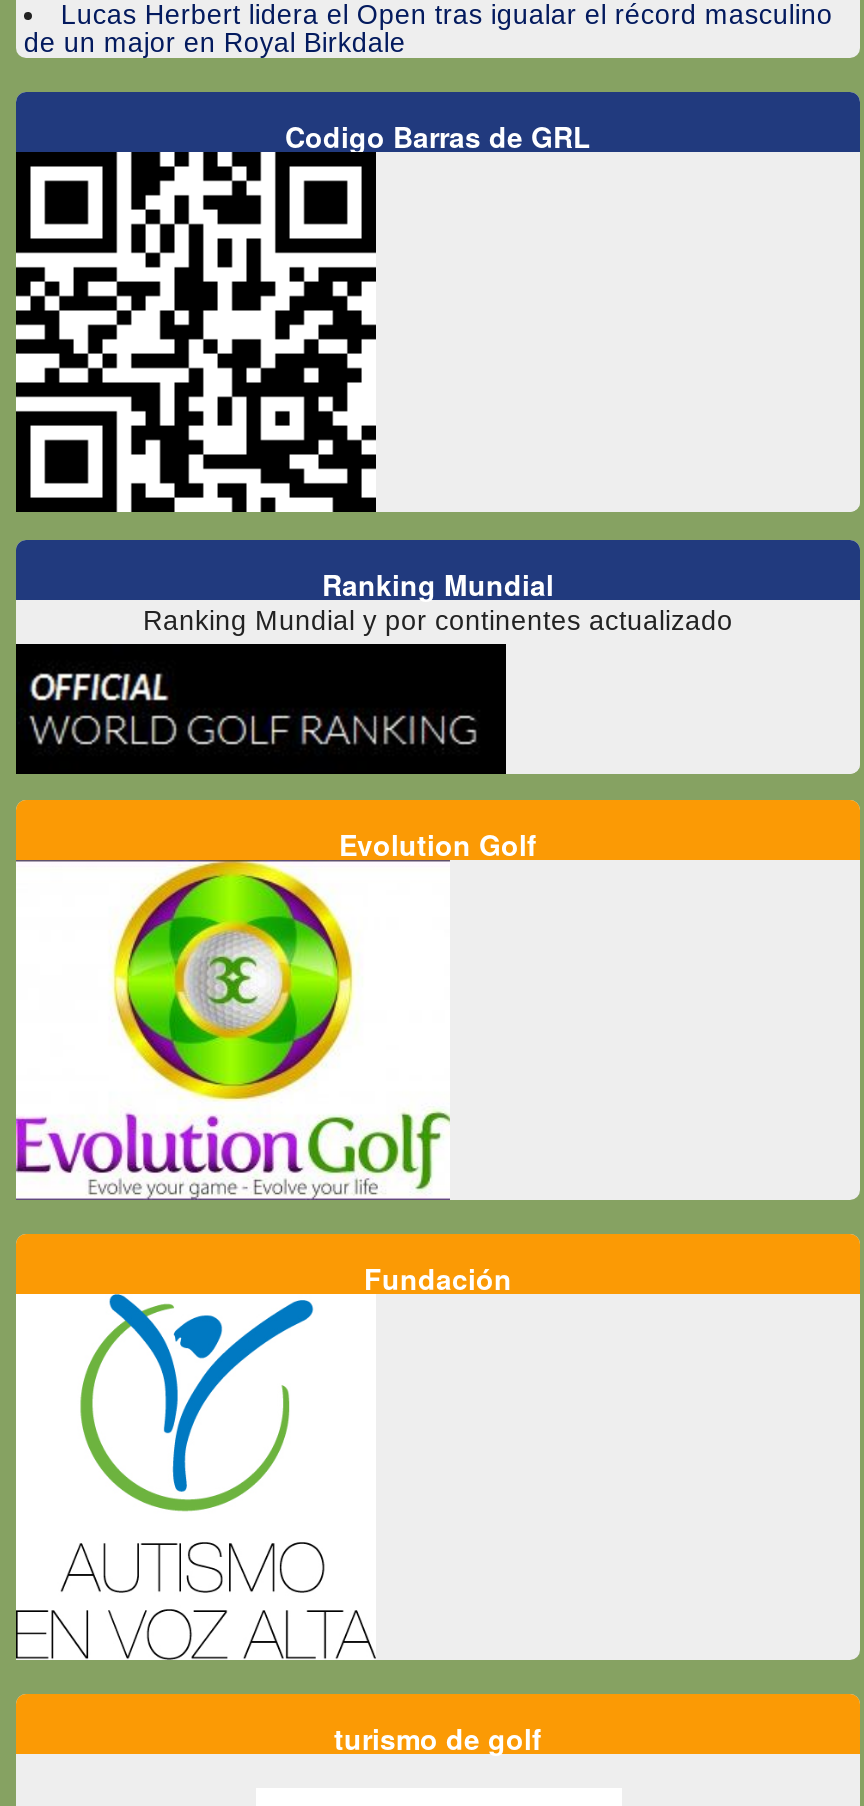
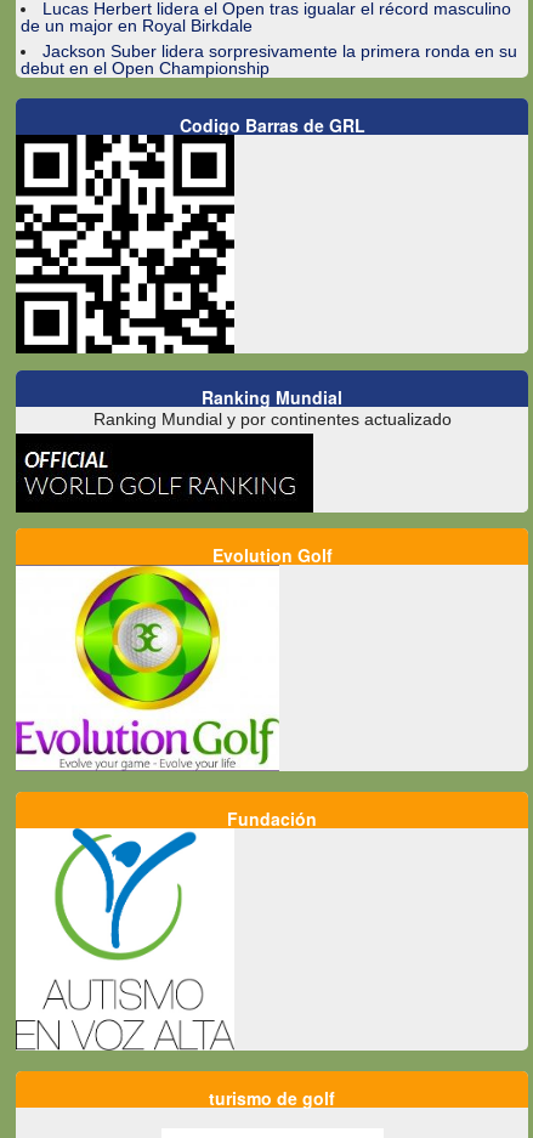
+ Jackson Suber lidera sorpresivamente la primera ronda en su
+ debut en el Open Championship
